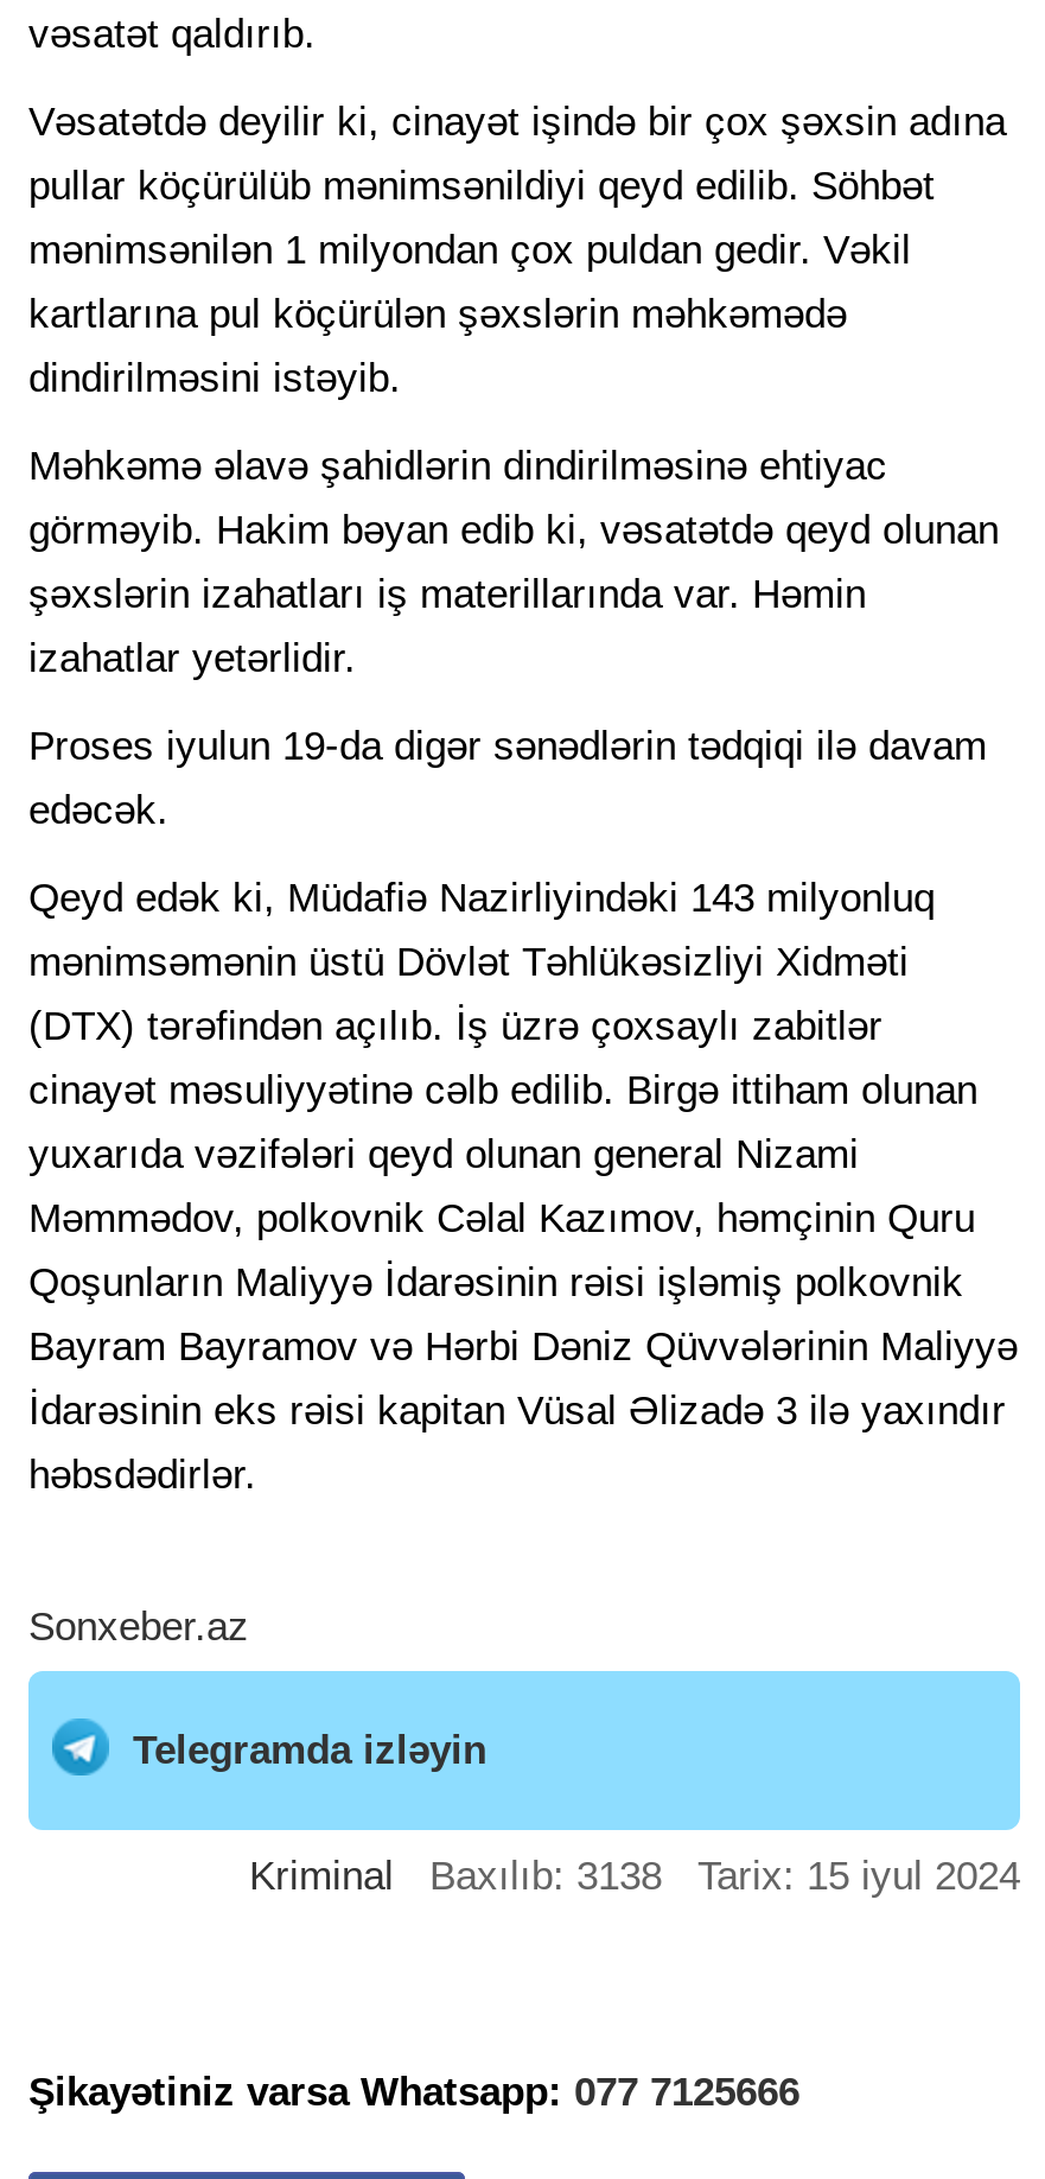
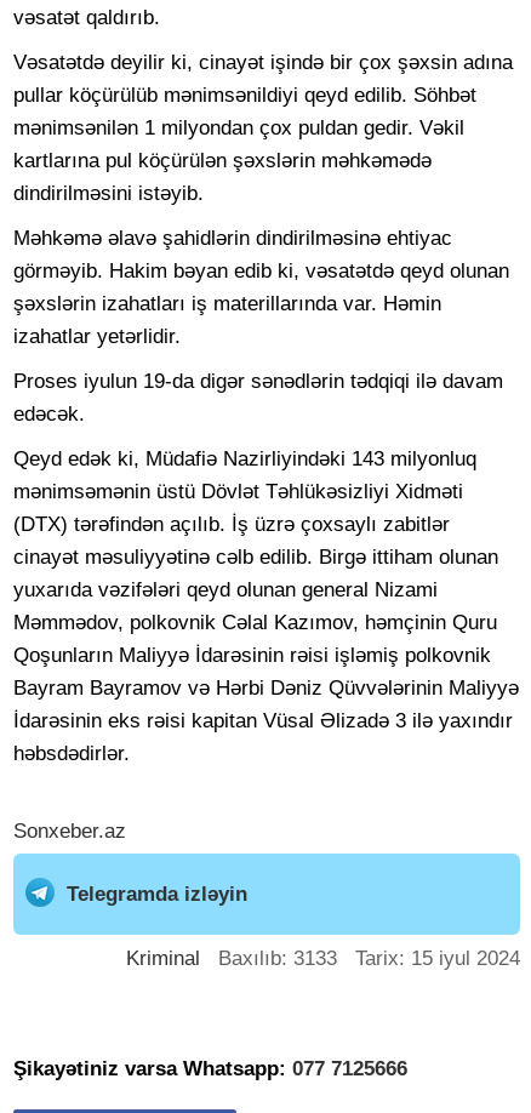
- Kriminal Baxılıb: 3138 Tarix: 15 iyul 2024
+ Kriminal Baxılıb: 3133 Tarix: 15 iyul 2024
